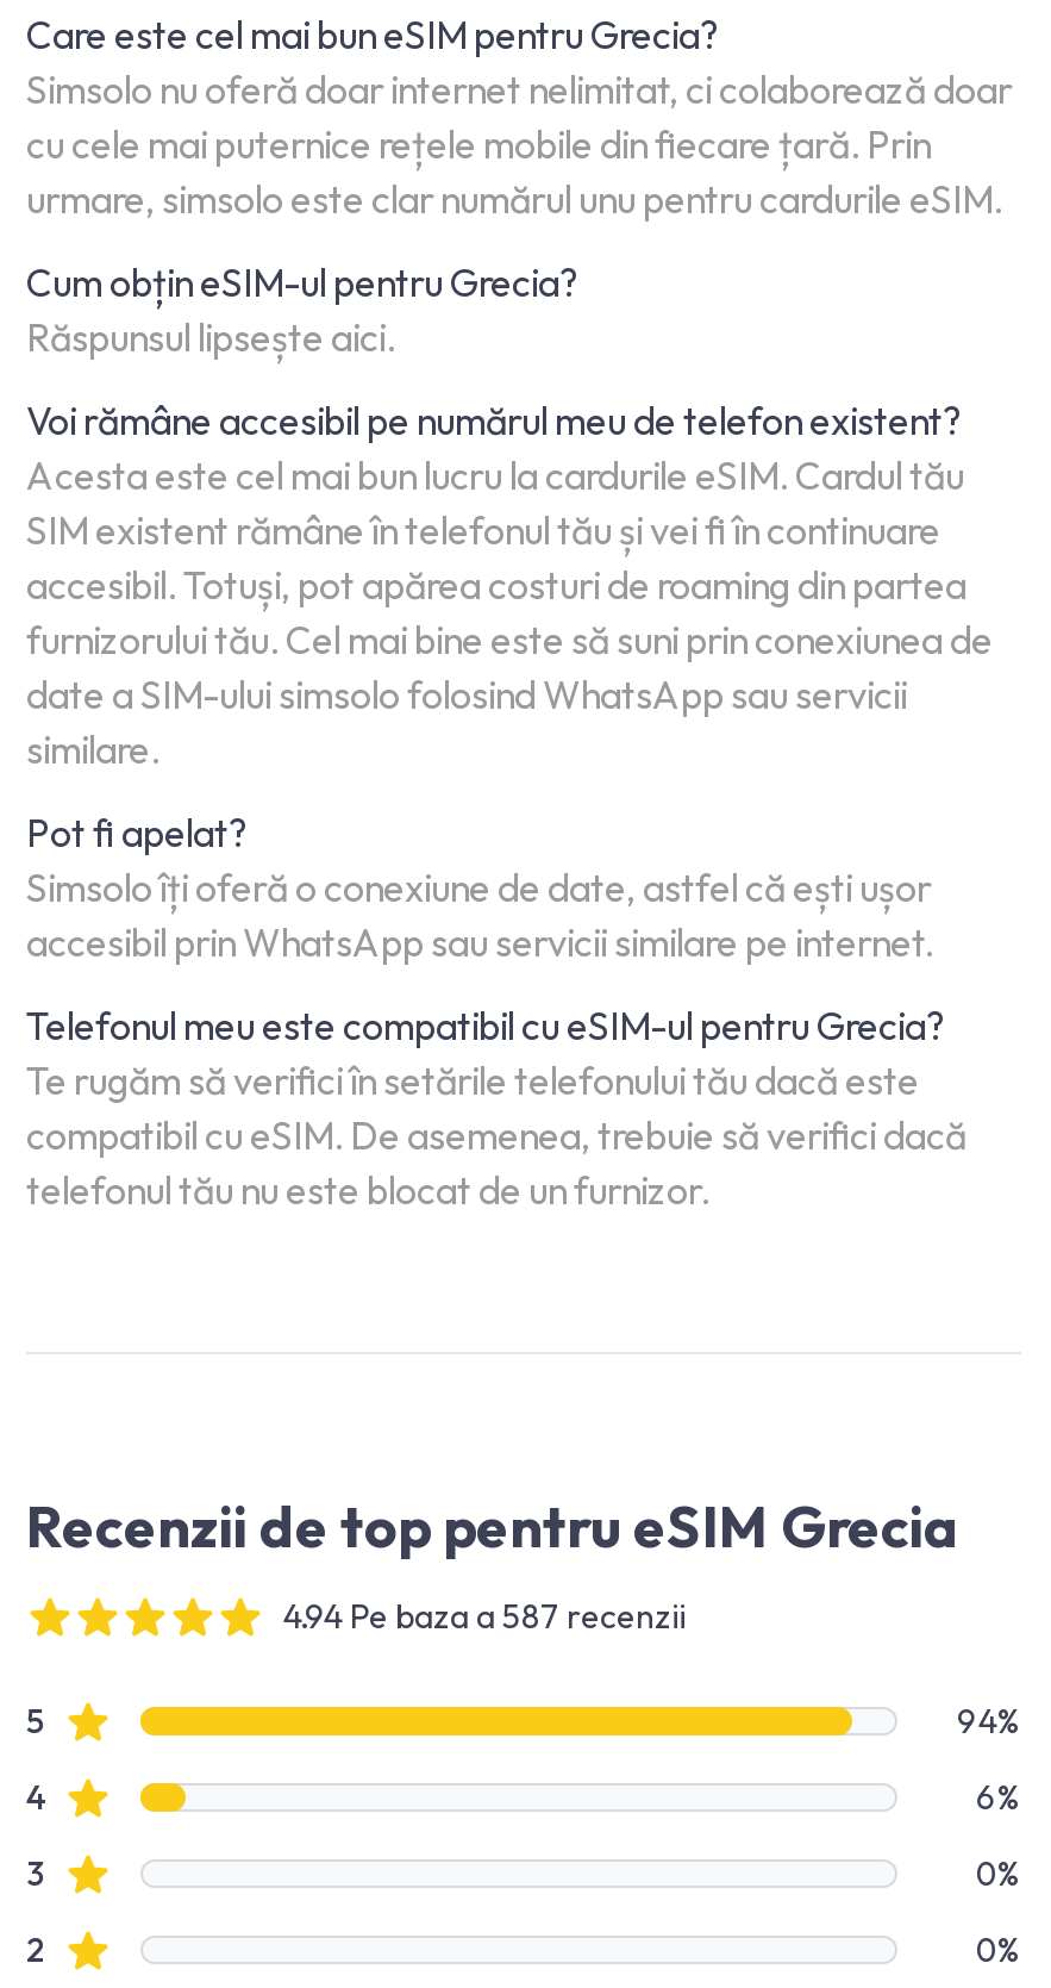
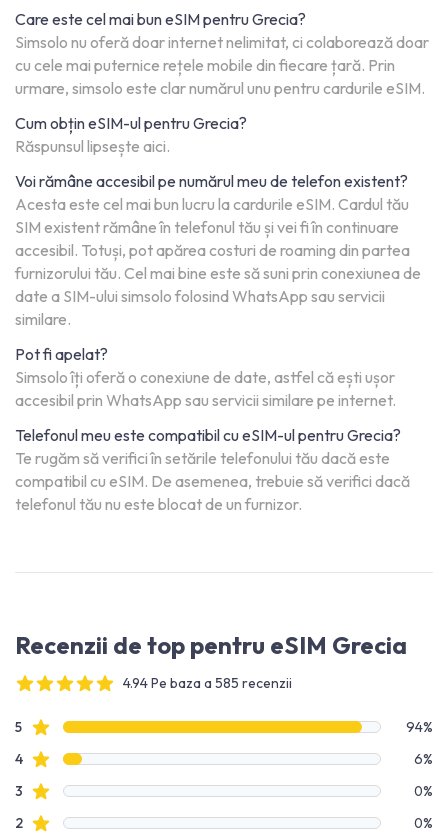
- 4.94 Pe baza a 587 recenzii
+ 4.94 Pe baza a 585 recenzii
